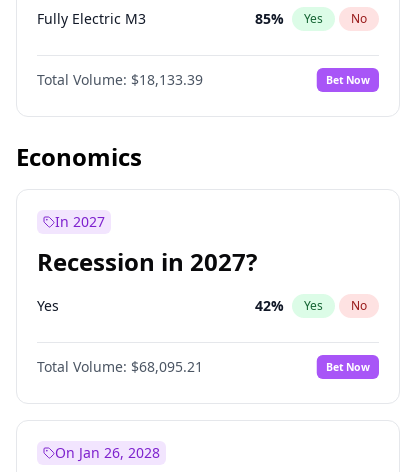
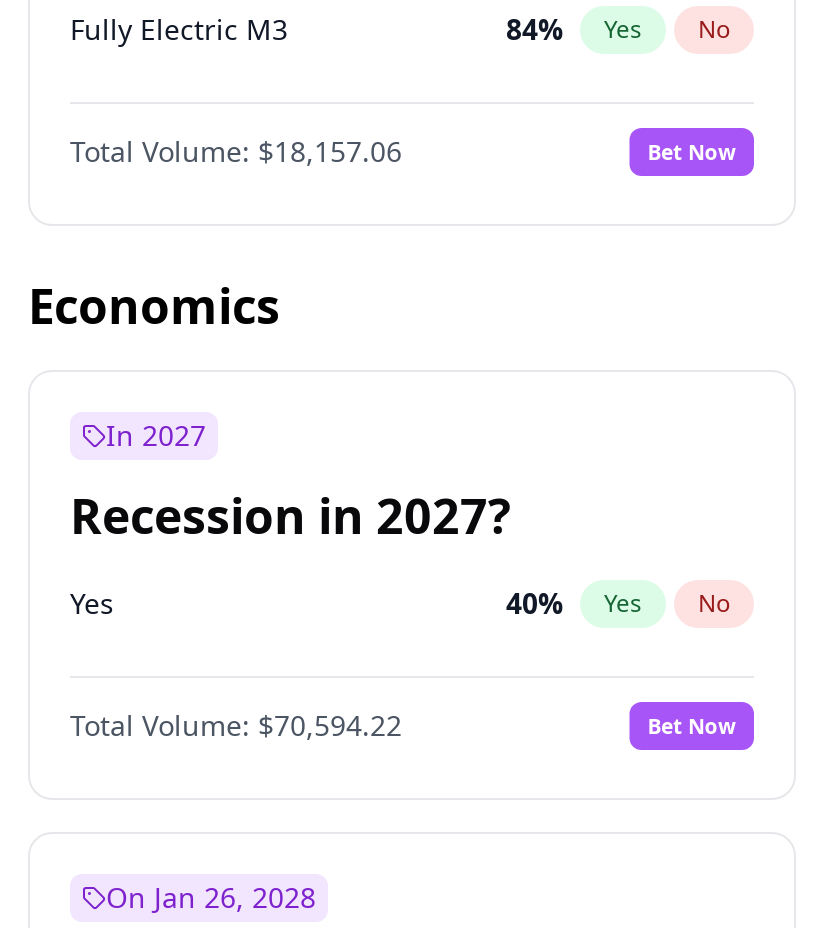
- 85% Yes No
+ 84% Yes No

- Total Volume: $18,133.39
+ Total Volume: $18,157.06

- 42% Yes No
+ 40% Yes No

- Total Volume: $68,095.21
+ Total Volume: $70,594.22
